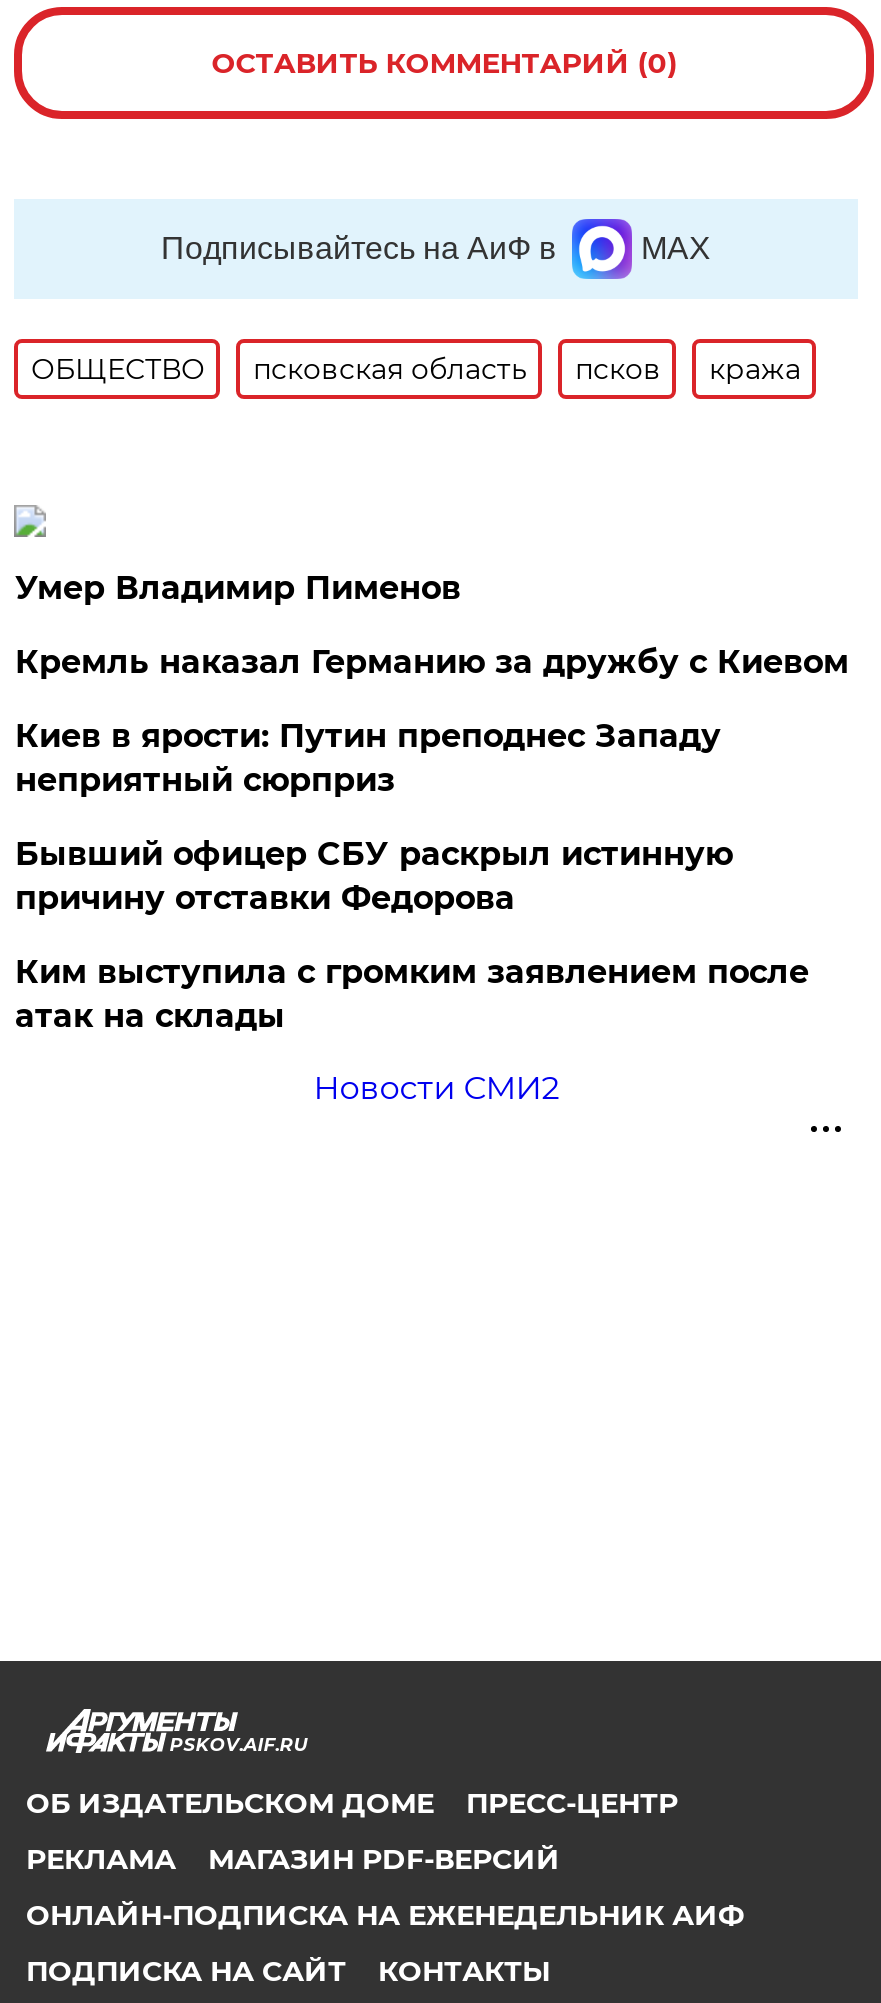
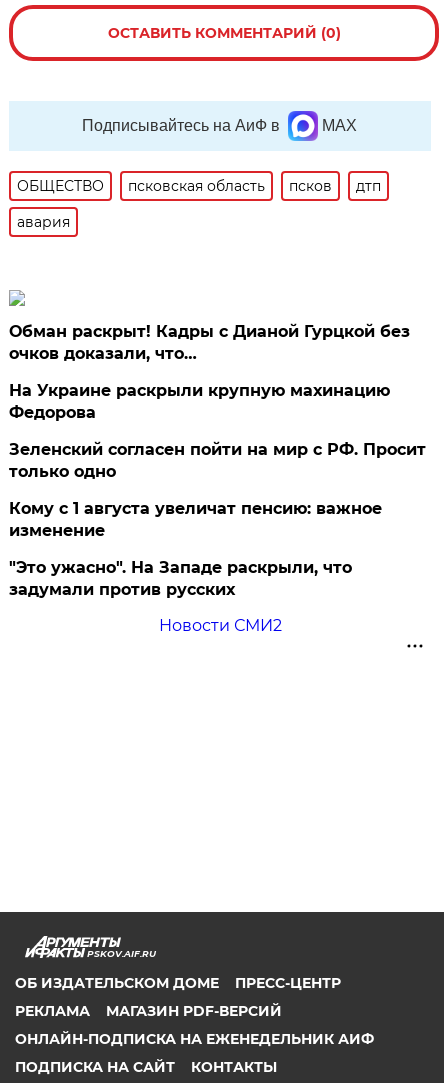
- кража
+ дтп
+ авария

- Умер Владимир Пименов
- Кремль наказал Германию за дружбу с Киевом
- Киев в ярости: Путин преподнес Западу
- неприятный сюрприз
- Бывший офицер СБУ раскрыл истинную
- причину отставки Федорова
- Ким выступила с громким заявлением после
- атак на склады
+ Обман раскрыт! Кадры с Дианой Гурцкой без
+ очков доказали, что…
+ На Украине раскрыли крупную махинацию
+ Федорова
+ Зеленский согласен пойти на мир с РФ. Просит
+ только одно
+ Кому с 1 августа увеличат пенсию: важное
+ изменение
+ "Это ужасно". На Западе раскрыли, что
+ задумали против русских
